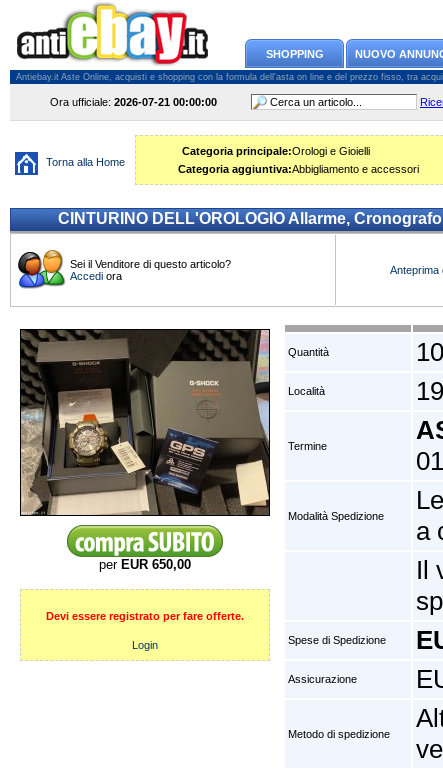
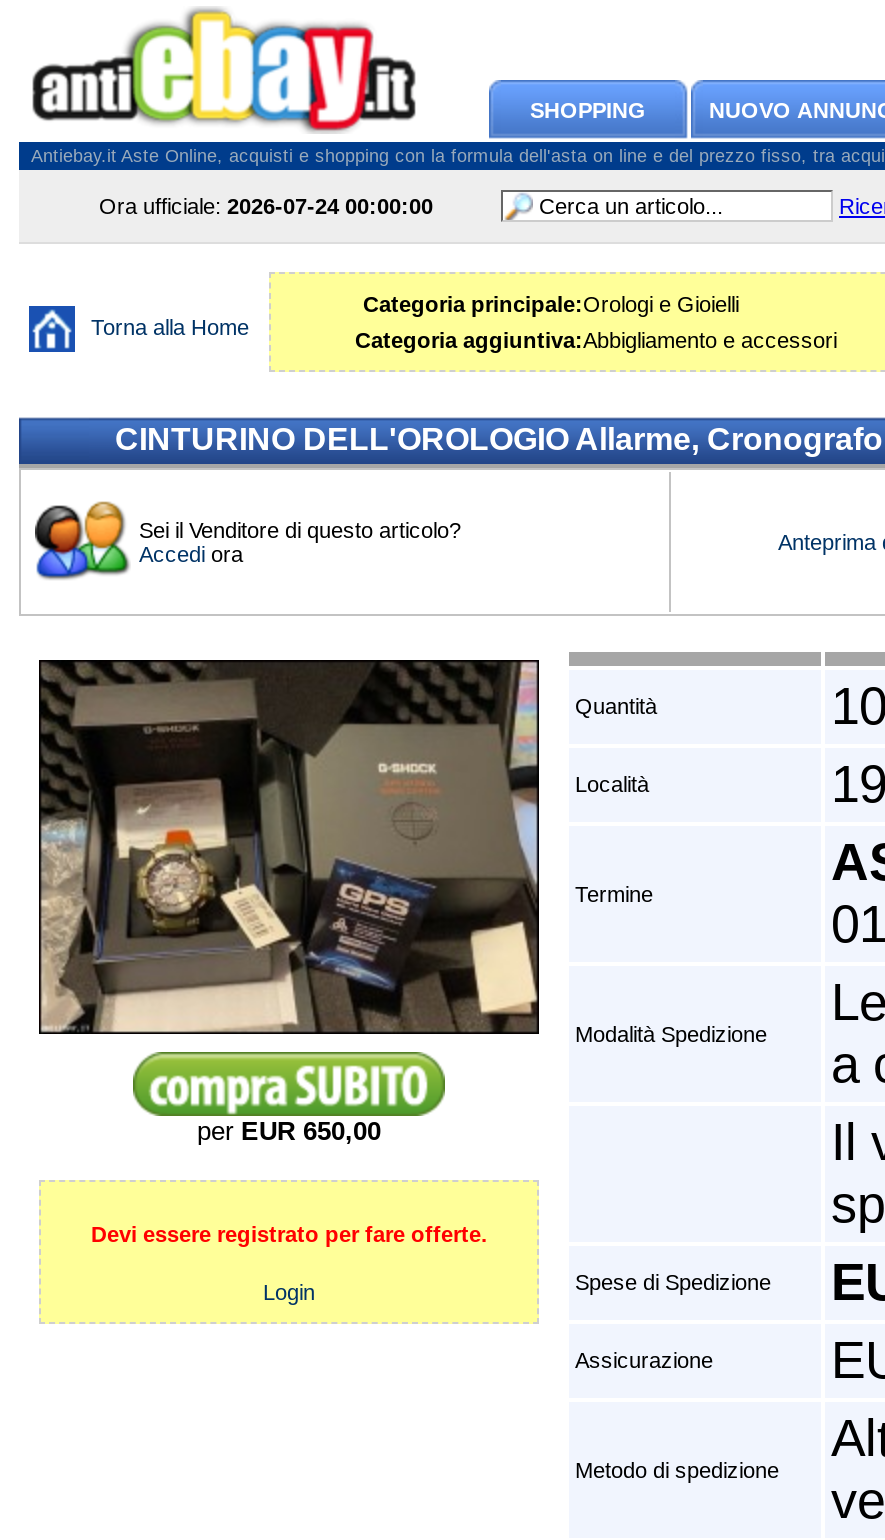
- Ora ufficiale: 2026-07-21 00:00:00
+ Ora ufficiale: 2026-07-24 00:00:00
